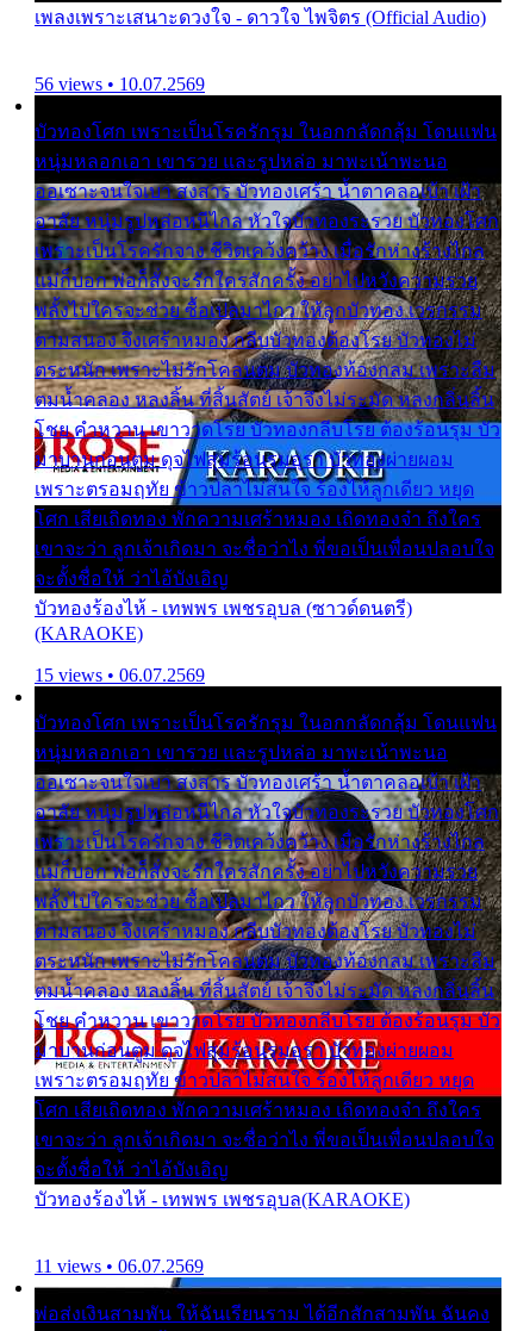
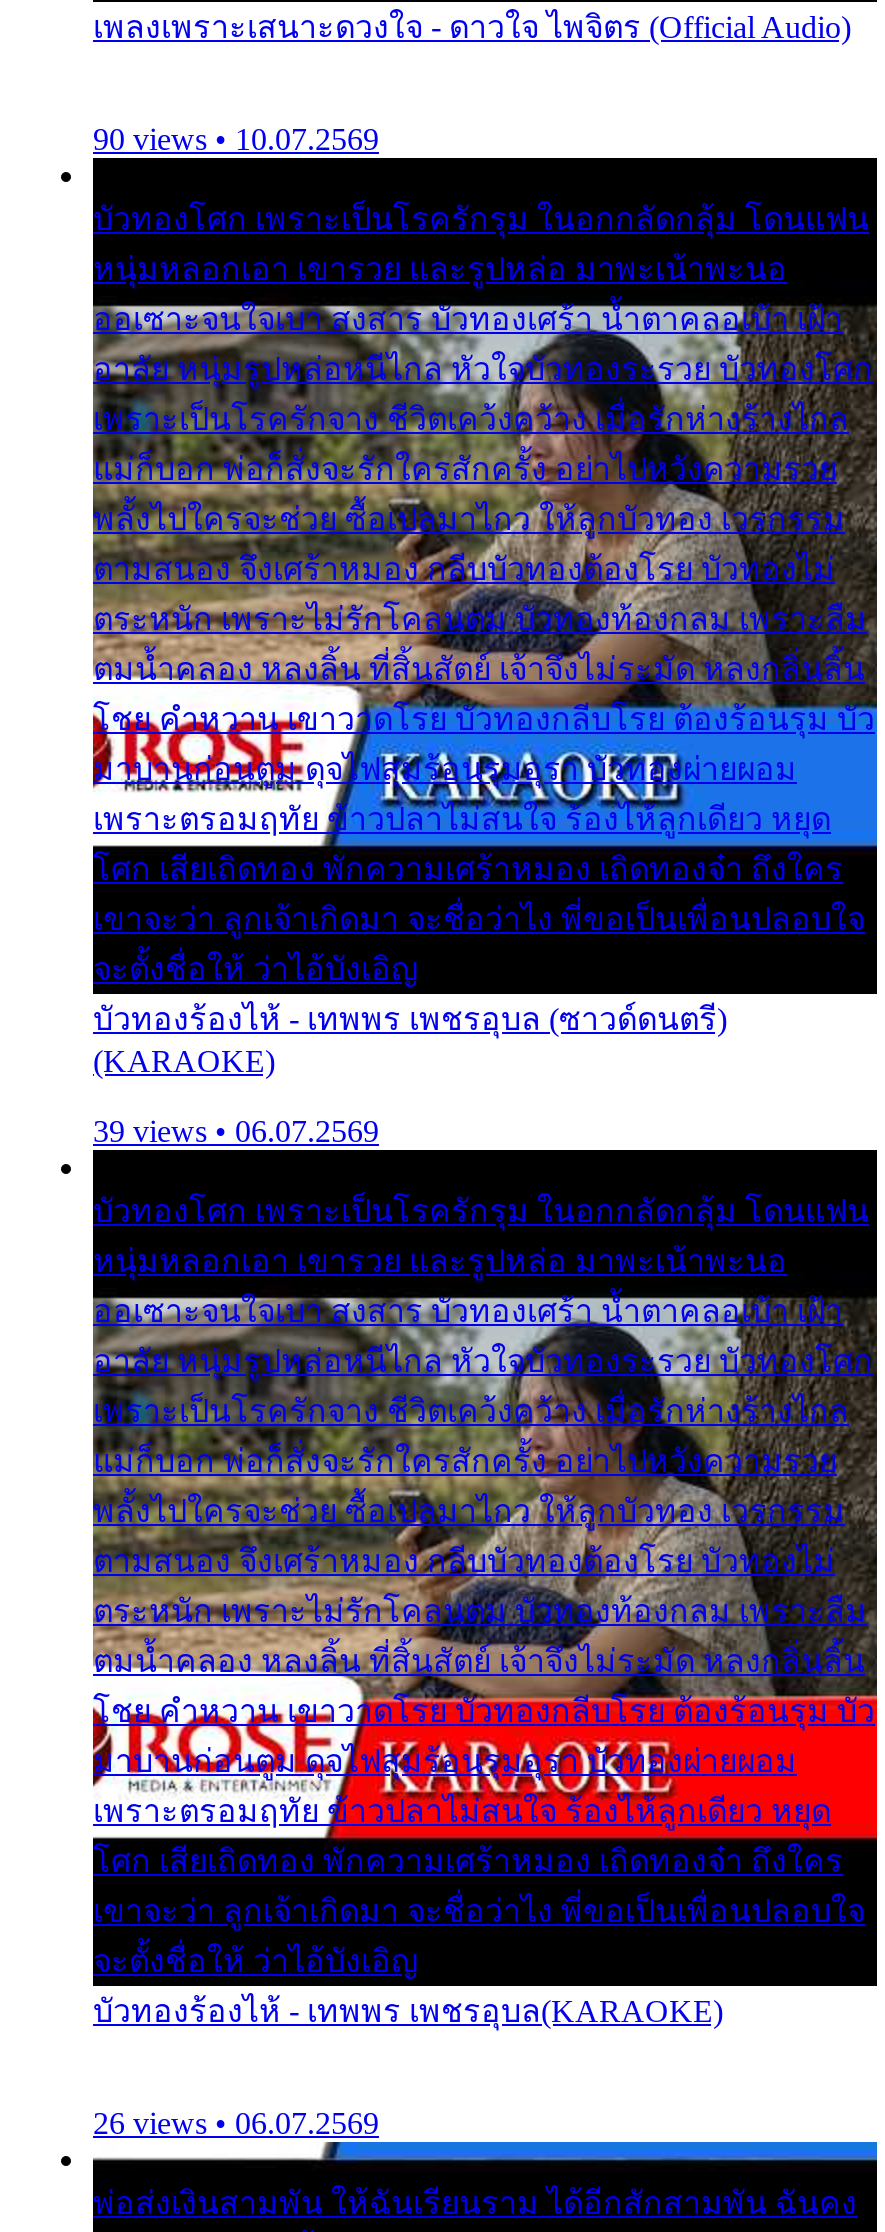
- 56 views • 10.07.2569
+ 90 views • 10.07.2569

- 15 views • 06.07.2569
+ 39 views • 06.07.2569

- 11 views • 06.07.2569
+ 26 views • 06.07.2569
